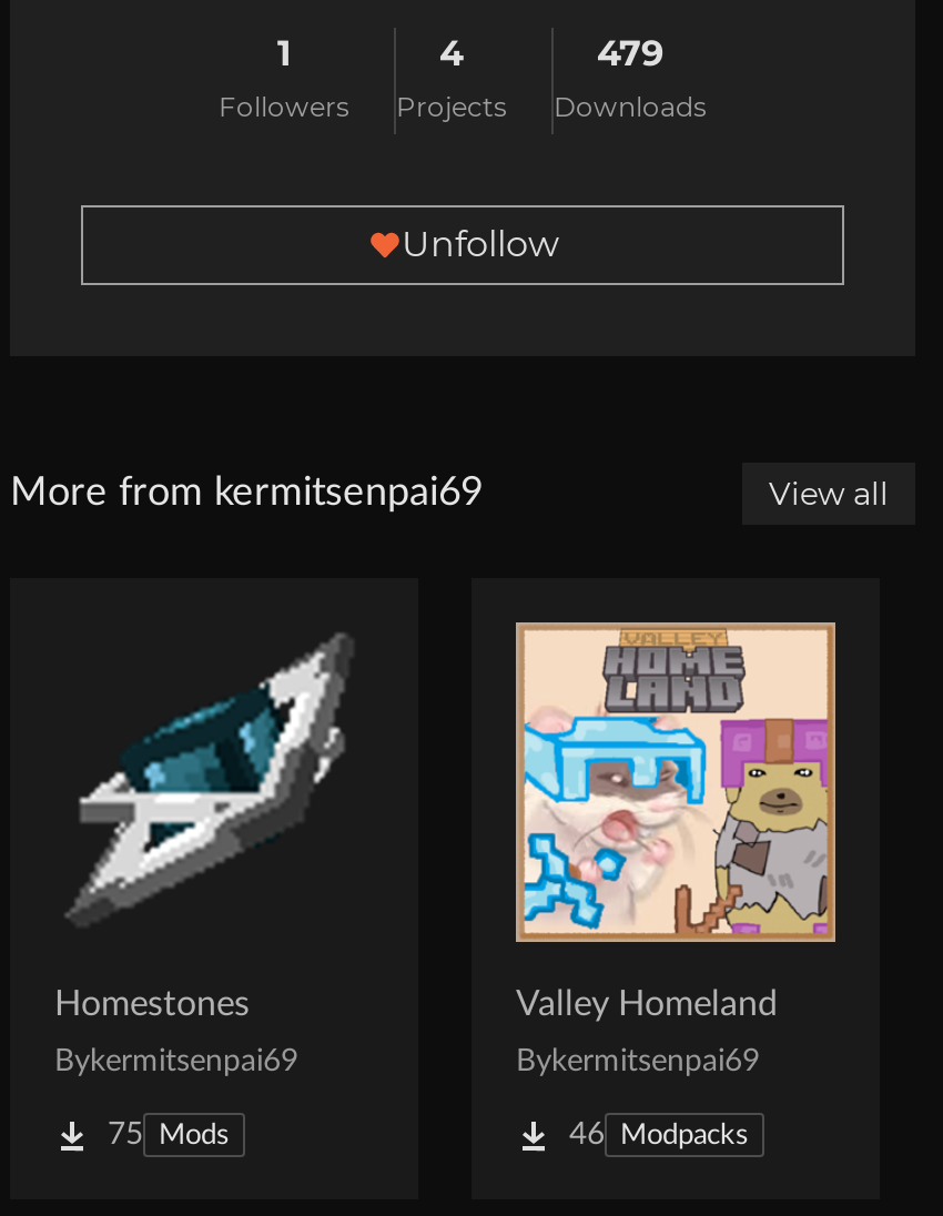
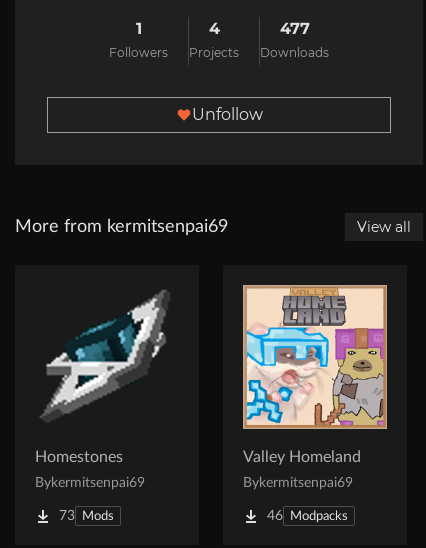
- 479
+ 477

- 75 Mods
+ 73 Mods
